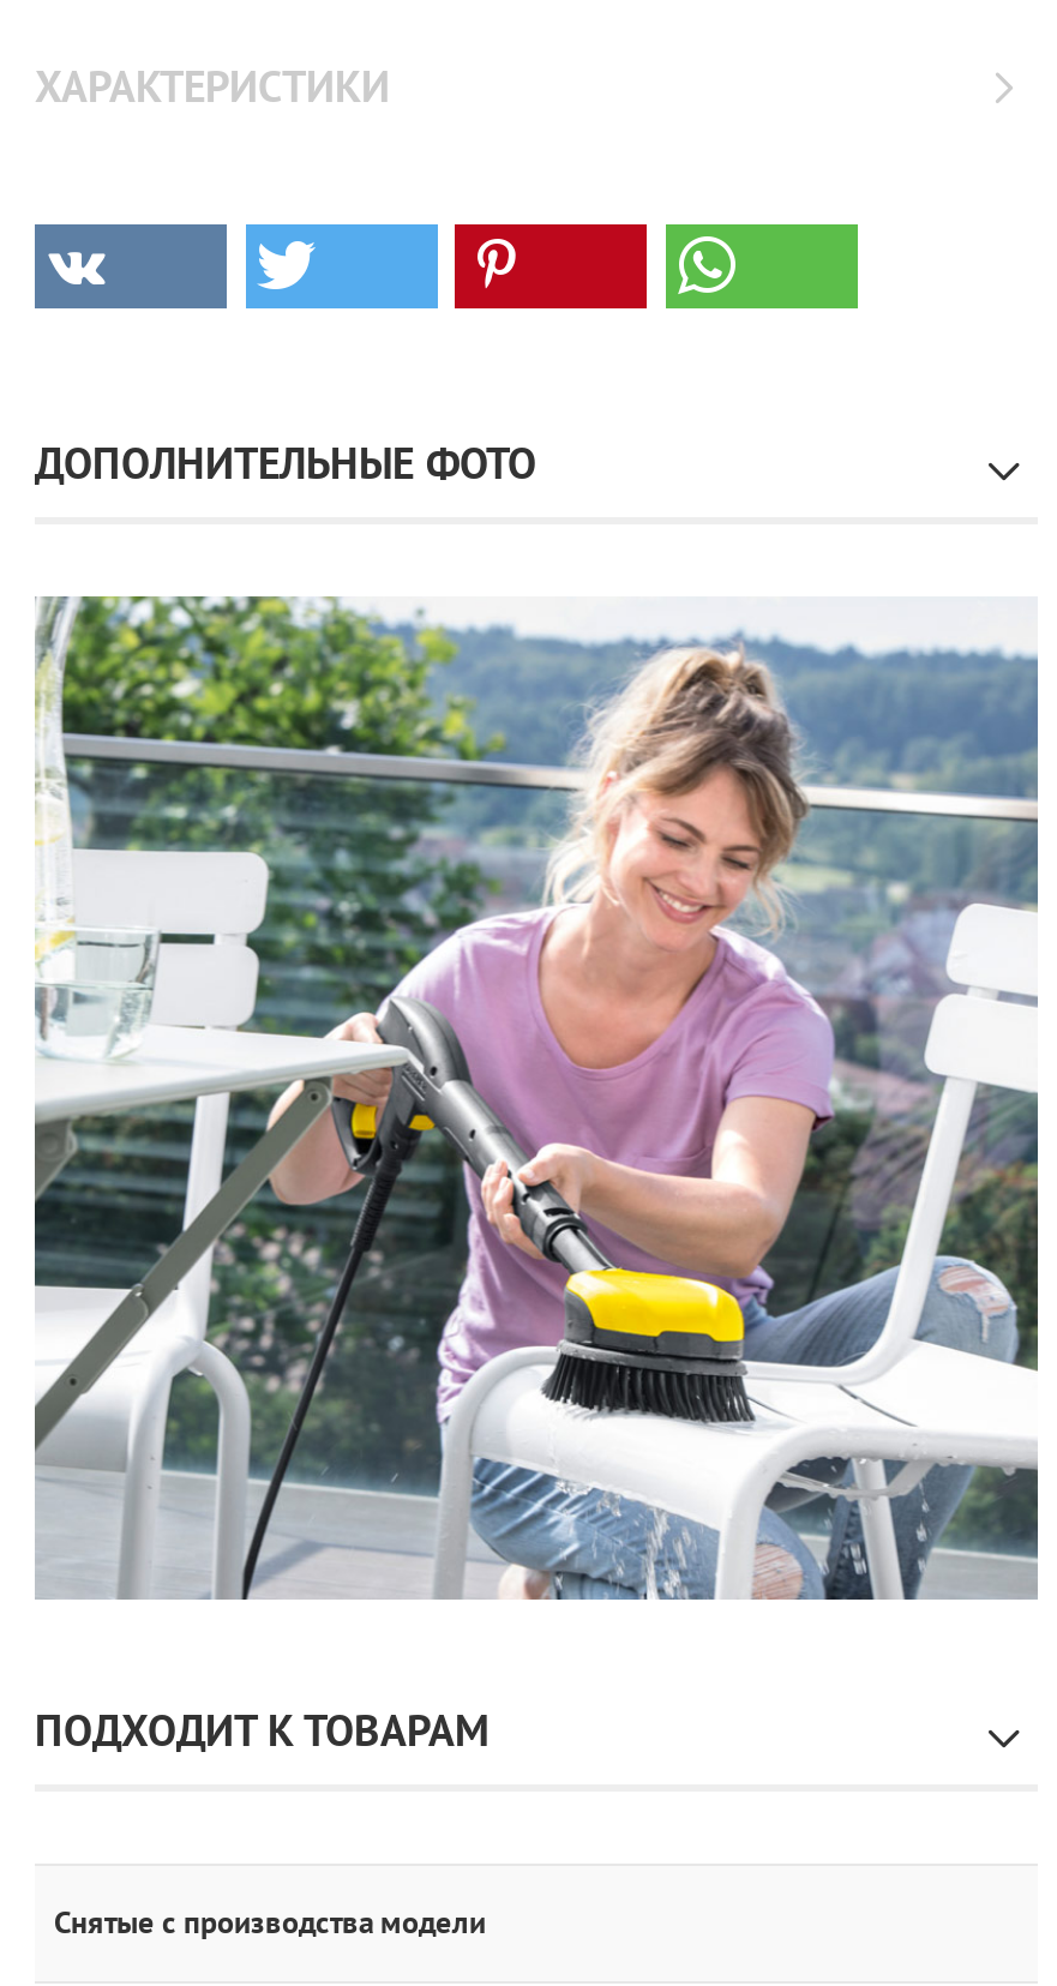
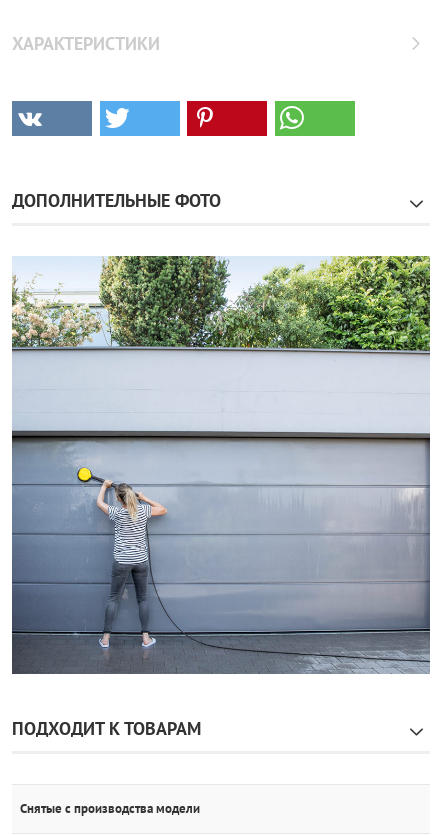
- [image]
+ [image]
